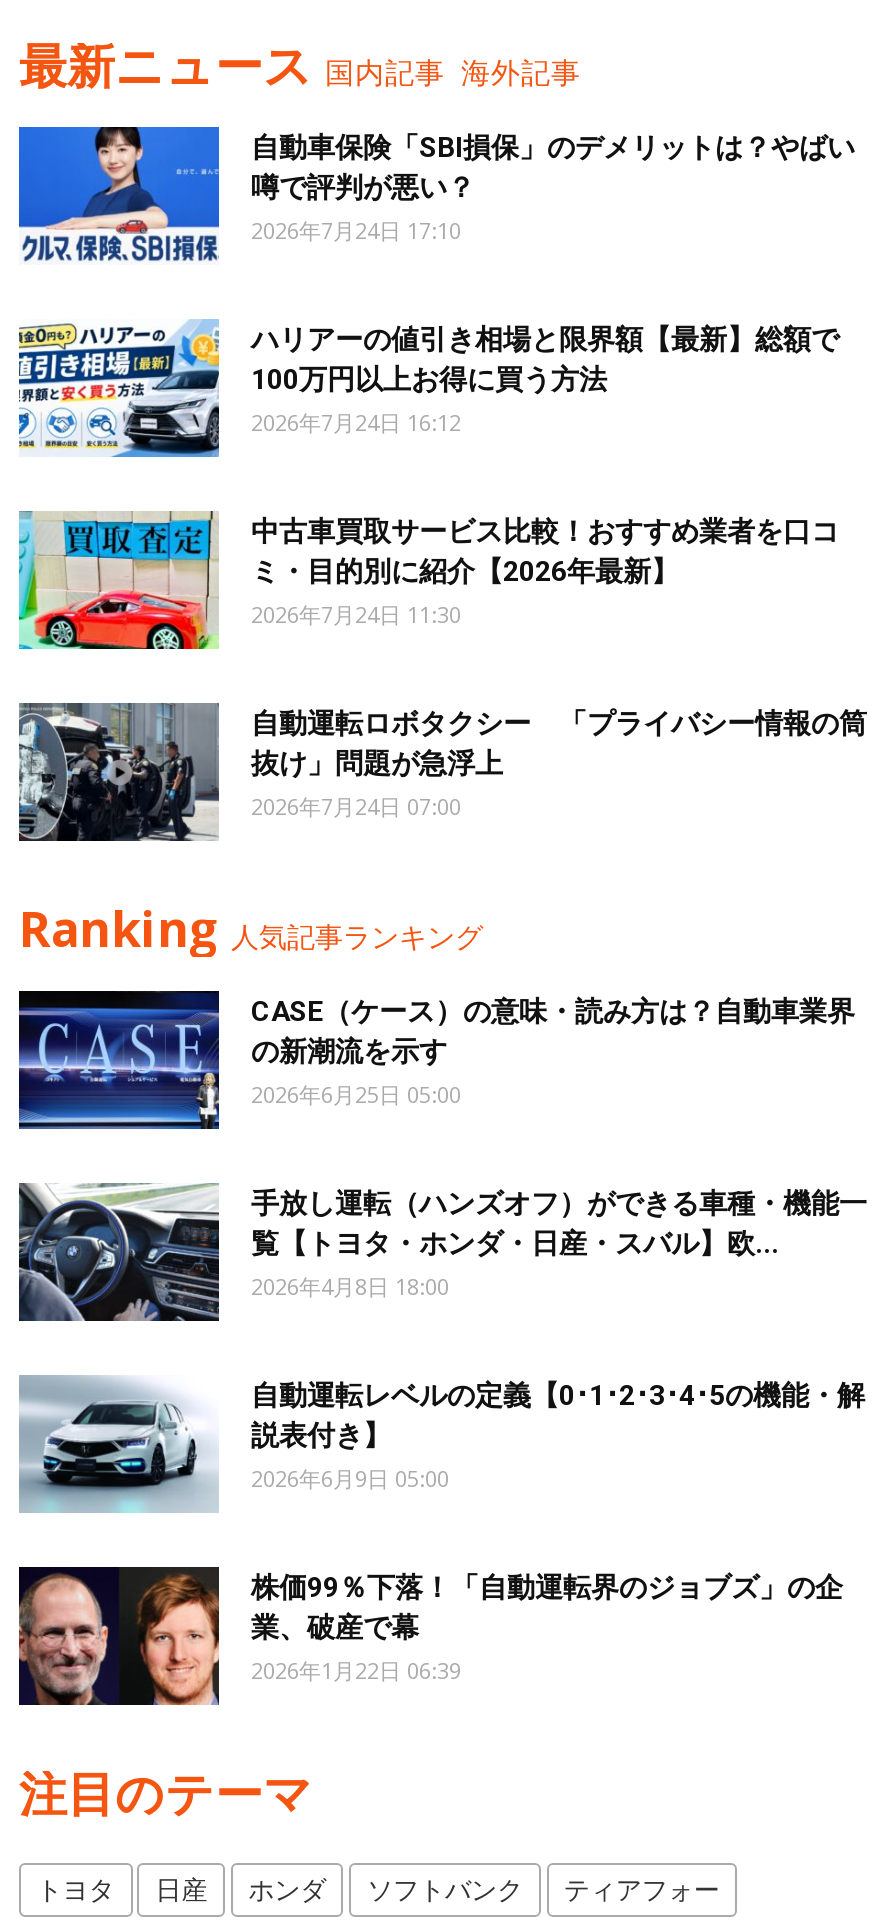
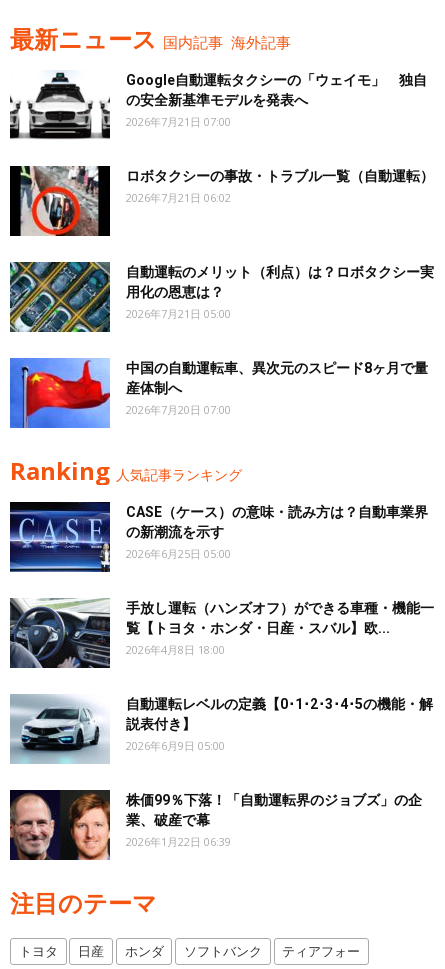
- [image]
- 自動車保険「SBI損保」のデメリットは？やばい
- 噂で評判が悪い？
- 2026年7月24日 17:10
+ [image]
+ Google自動運転タクシーの「ウェイモ」 独自
+ の安全新基準モデルを発表へ
+ 2026年7月21日 07:00

- [image]
- ハリアーの値引き相場と限界額【最新】総額で
- 100万円以上お得に買う方法
- 2026年7月24日 16:12
+ [image]
+ ロボタクシーの事故・トラブル一覧（自動運転）
+ 2026年7月21日 06:02

- [image]
- 中古車買取サービス比較！おすすめ業者を口コ
- ミ・目的別に紹介【2026年最新】
- 2026年7月24日 11:30
+ [image]
+ 自動運転のメリット（利点）は？ロボタクシー実
+ 用化の恩恵は？
+ 2026年7月21日 05:00

- [image]
- 自動運転ロボタクシー 「プライバシー情報の筒
- 抜け」問題が急浮上
- 2026年7月24日 07:00
+ [image]
+ 中国の自動運転車、異次元のスピード8ヶ月で量
+ 産体制へ
+ 2026年7月20日 07:00
